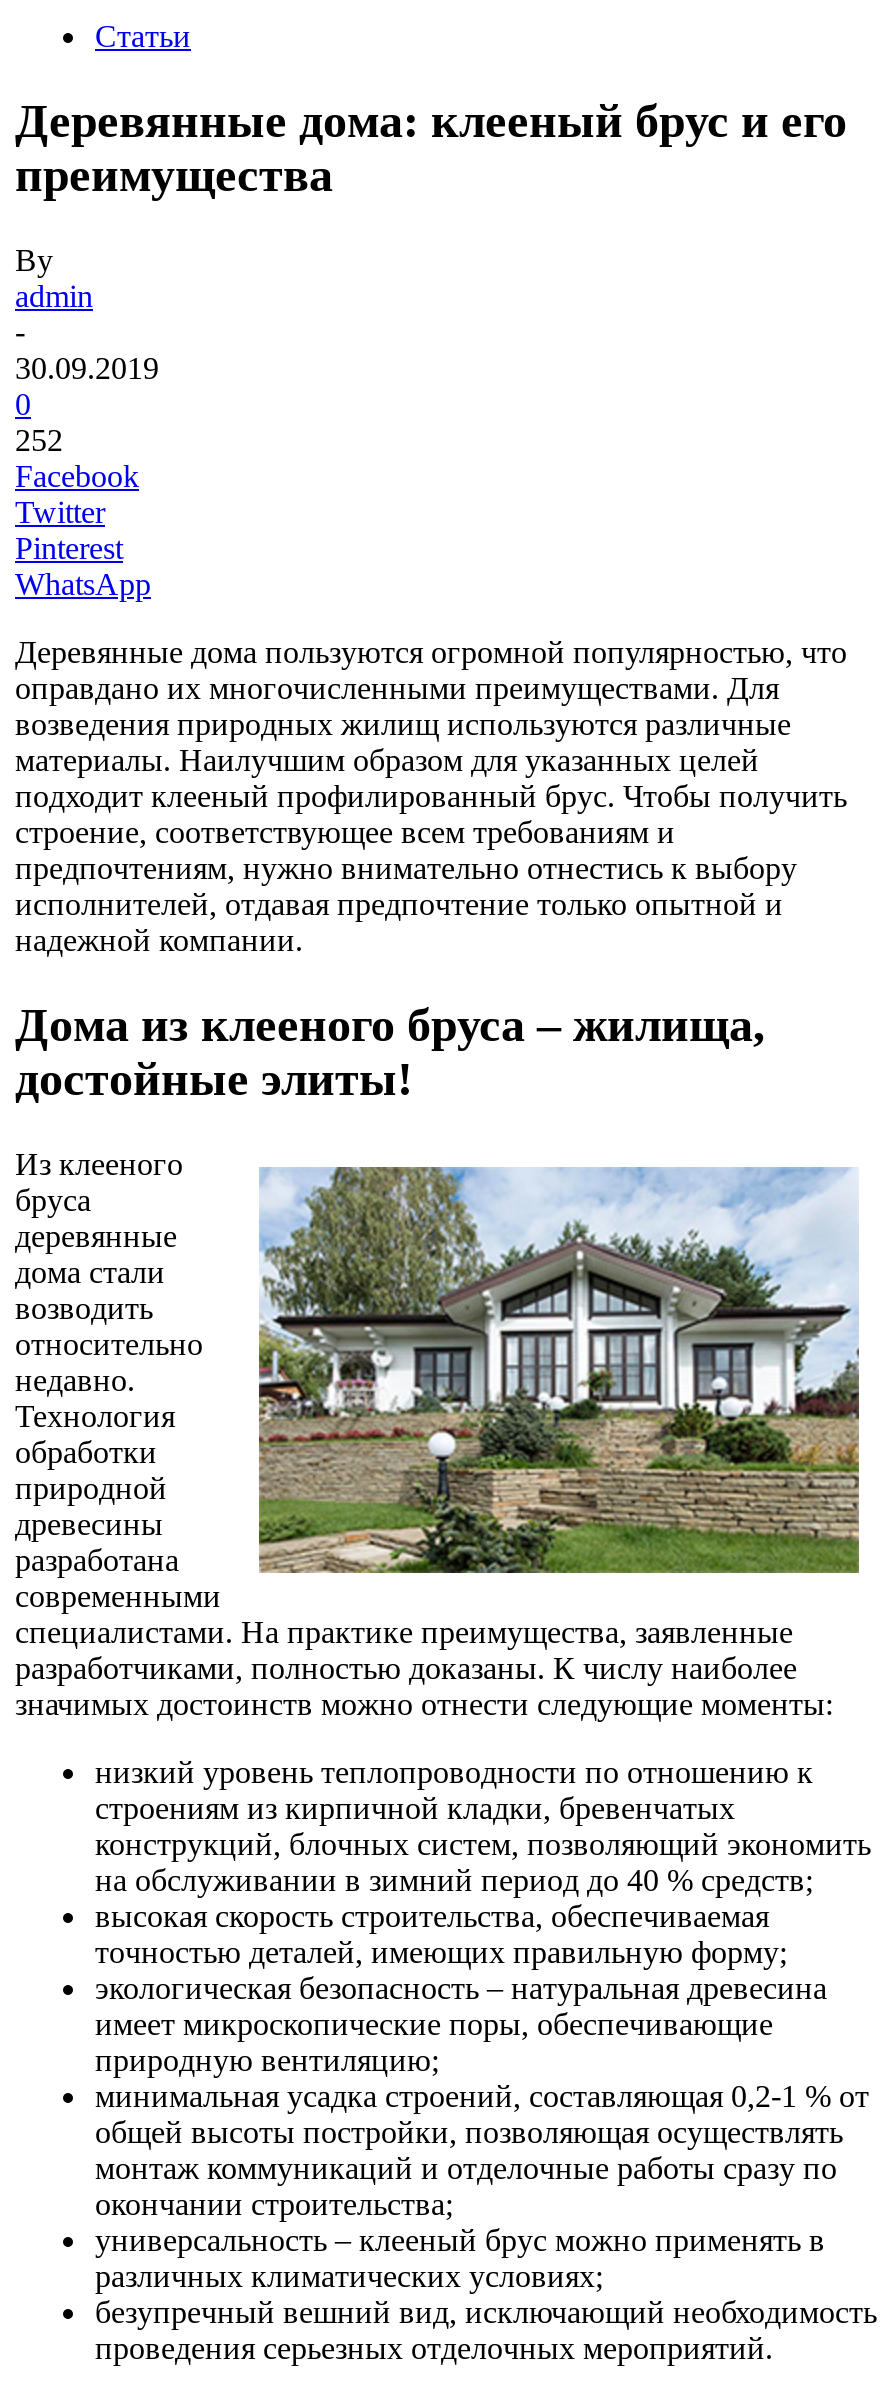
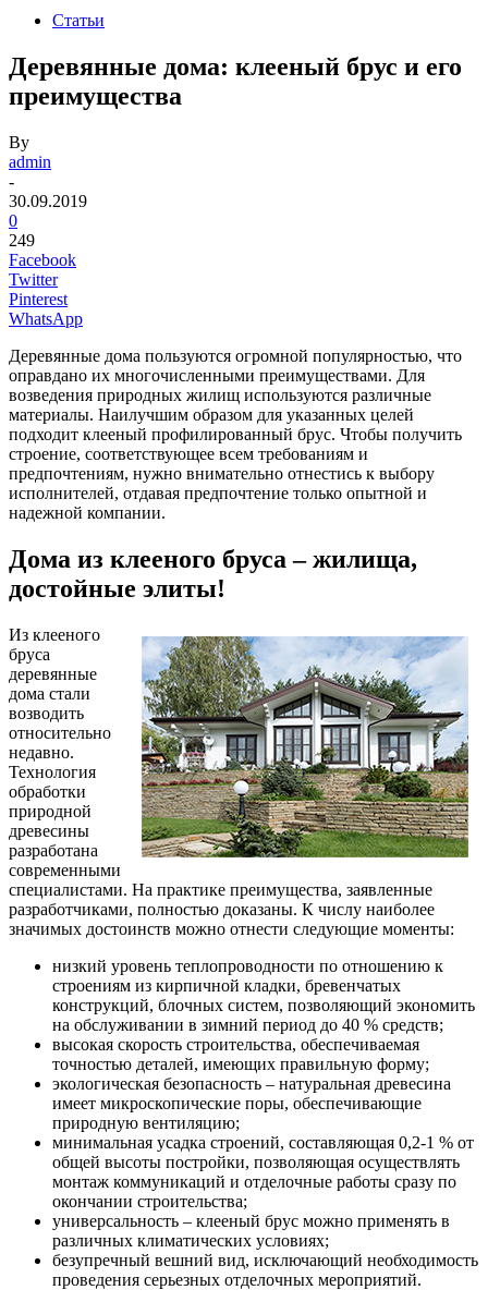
- 252
+ 249
